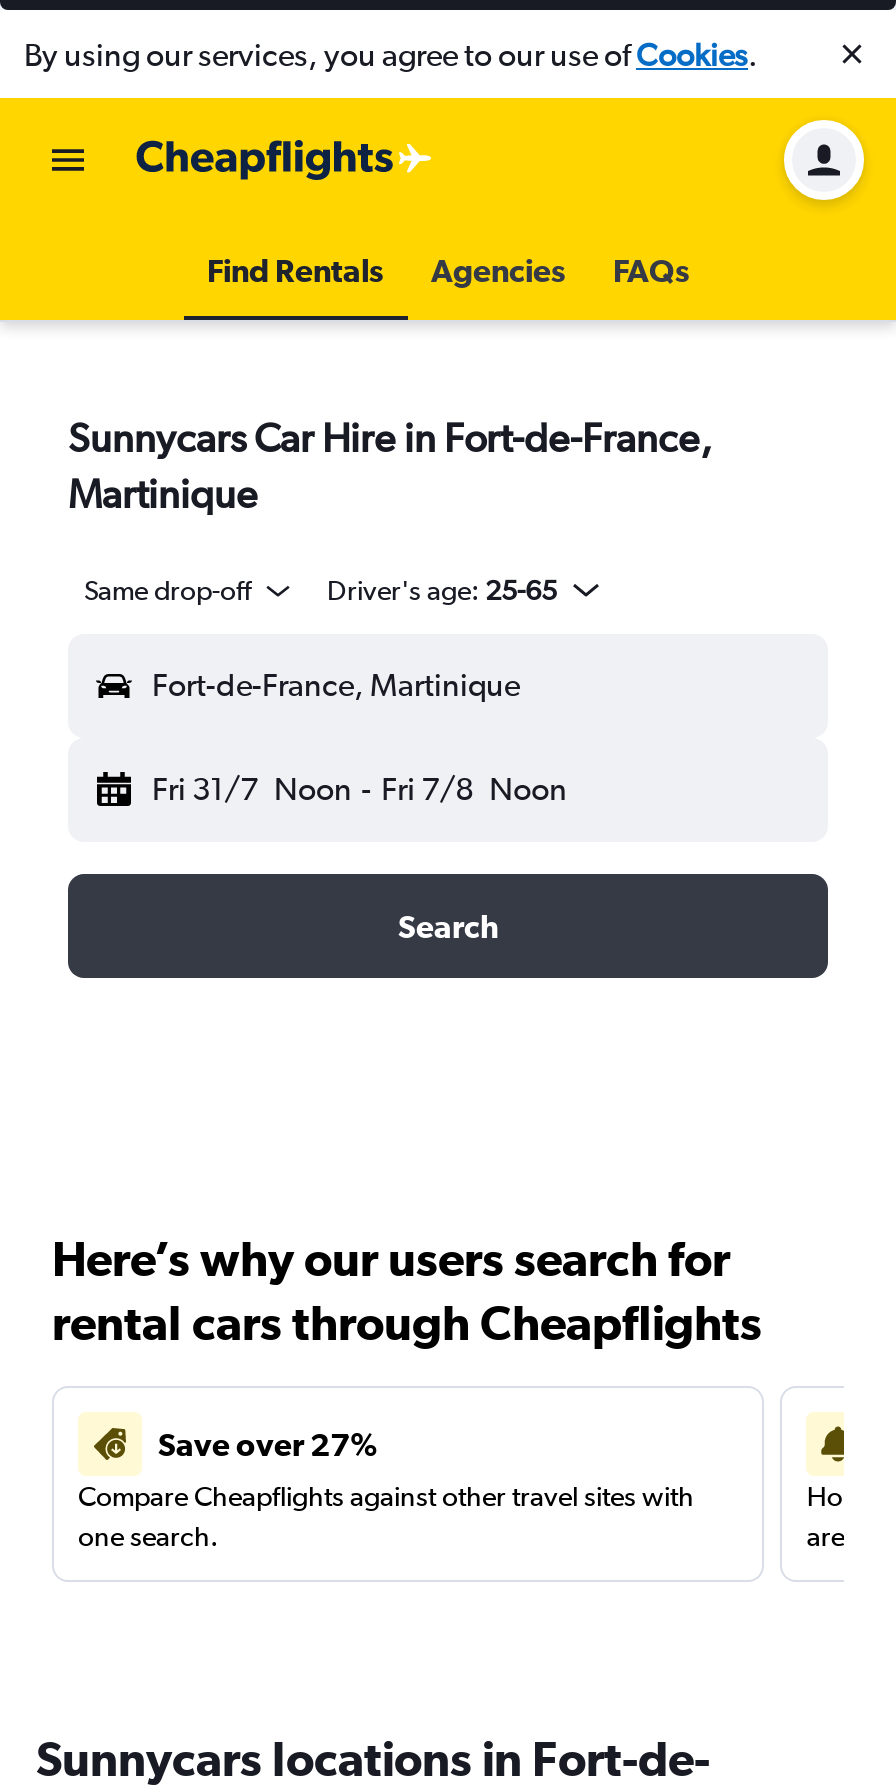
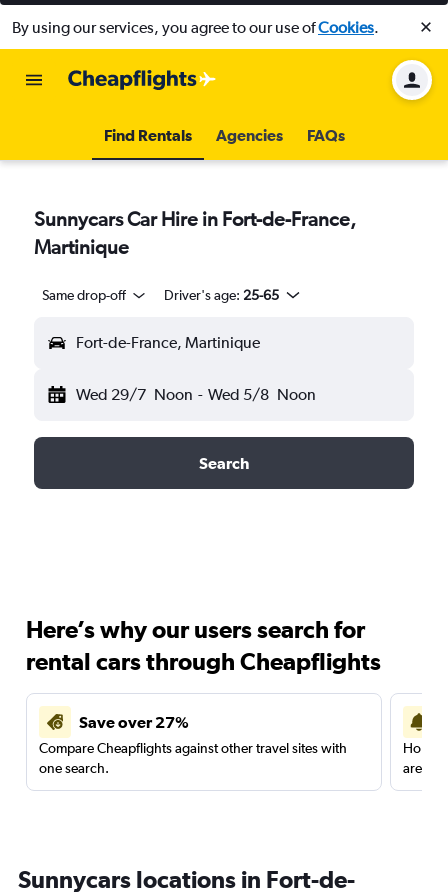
- Fri 31/7 Noon - Fri 7/8 Noon
+ Wed 29/7 Noon - Wed 5/8 Noon
